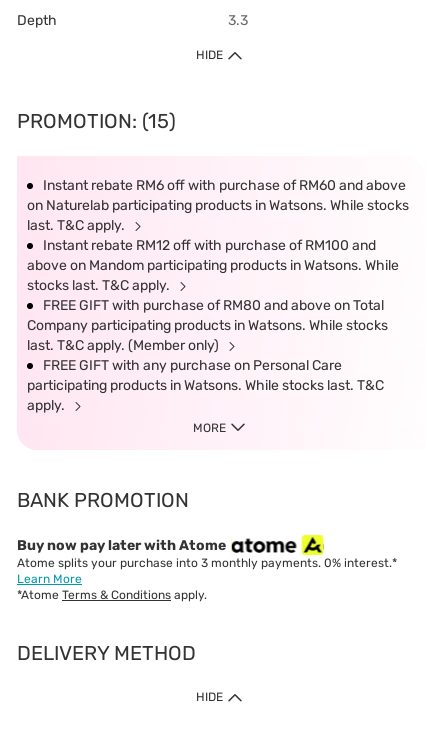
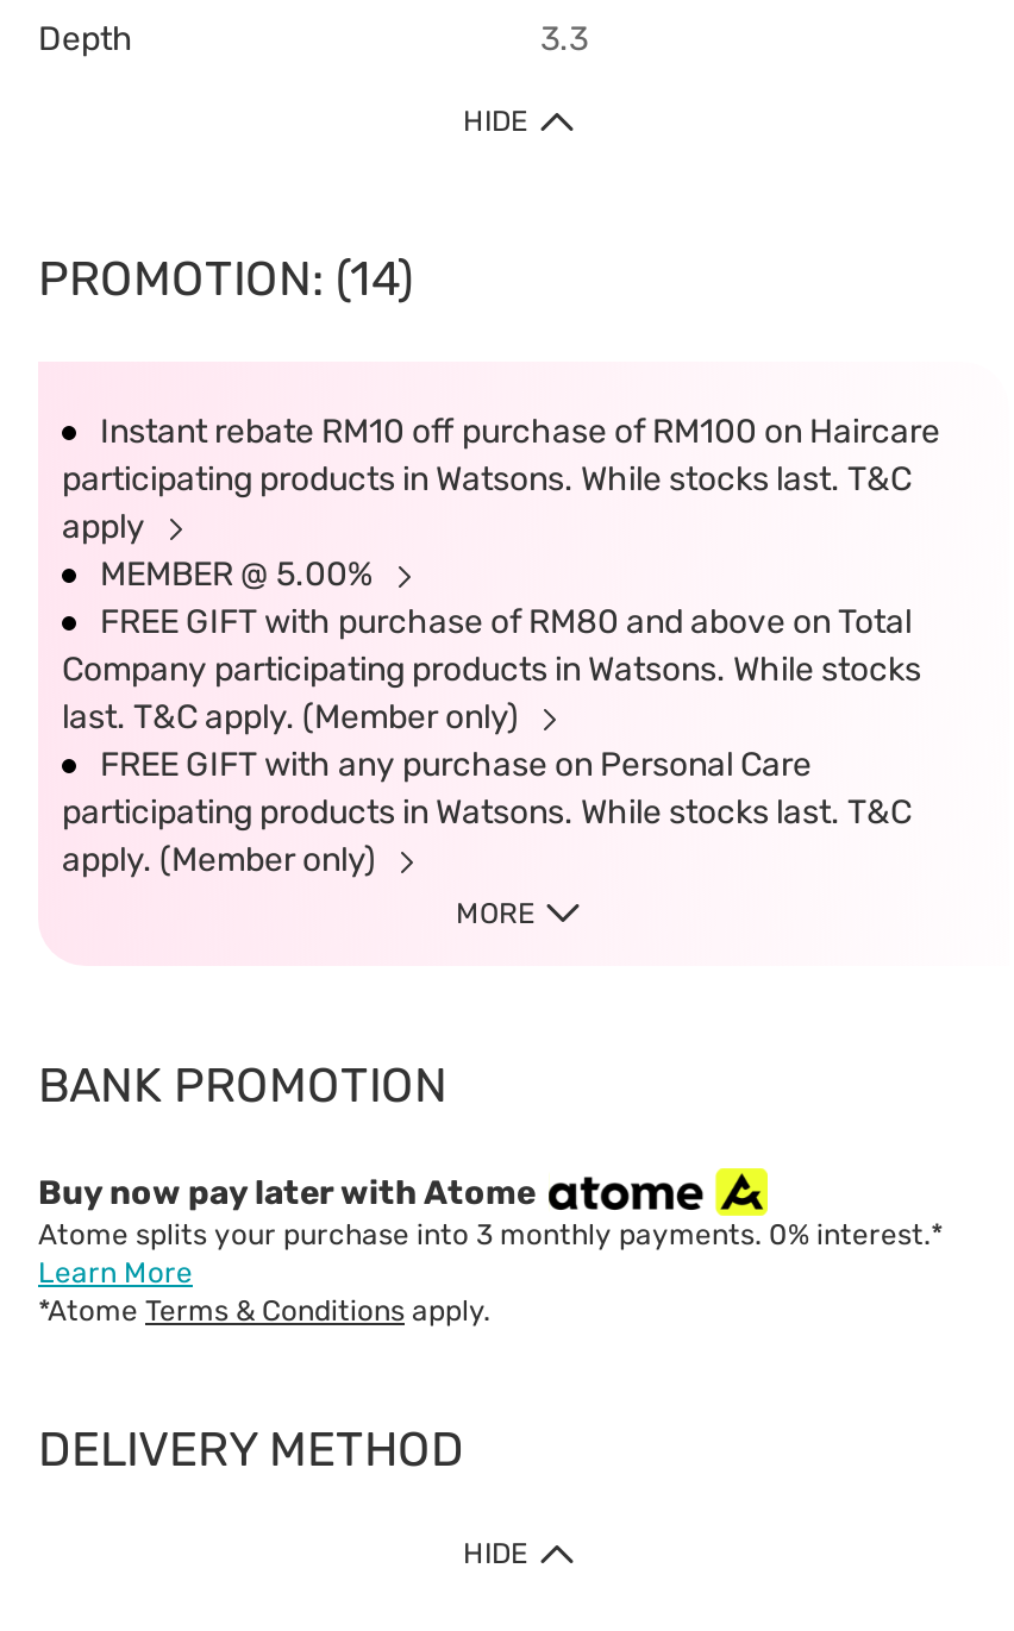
- PROMOTION: (15)
+ PROMOTION: (14)

- Instant rebate RM6 off with purchase of RM60 and above
- on Naturelab participating products in Watsons. While stocks
- last. T&C apply.
- Instant rebate RM12 off with purchase of RM100 and
- above on Mandom participating products in Watsons. While
- stocks last. T&C apply.
+ Instant rebate RM10 off purchase of RM100 on Haircare
+ participating products in Watsons. While stocks last. T&C
+ apply
+ MEMBER @ 5.00%

- apply.
+ apply. (Member only)
